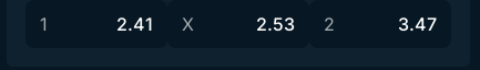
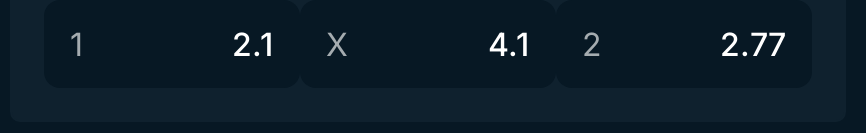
- 2.41 X
+ 2.1 X

- 2.53 2
+ 4.1 2

- 3.47
+ 2.77
